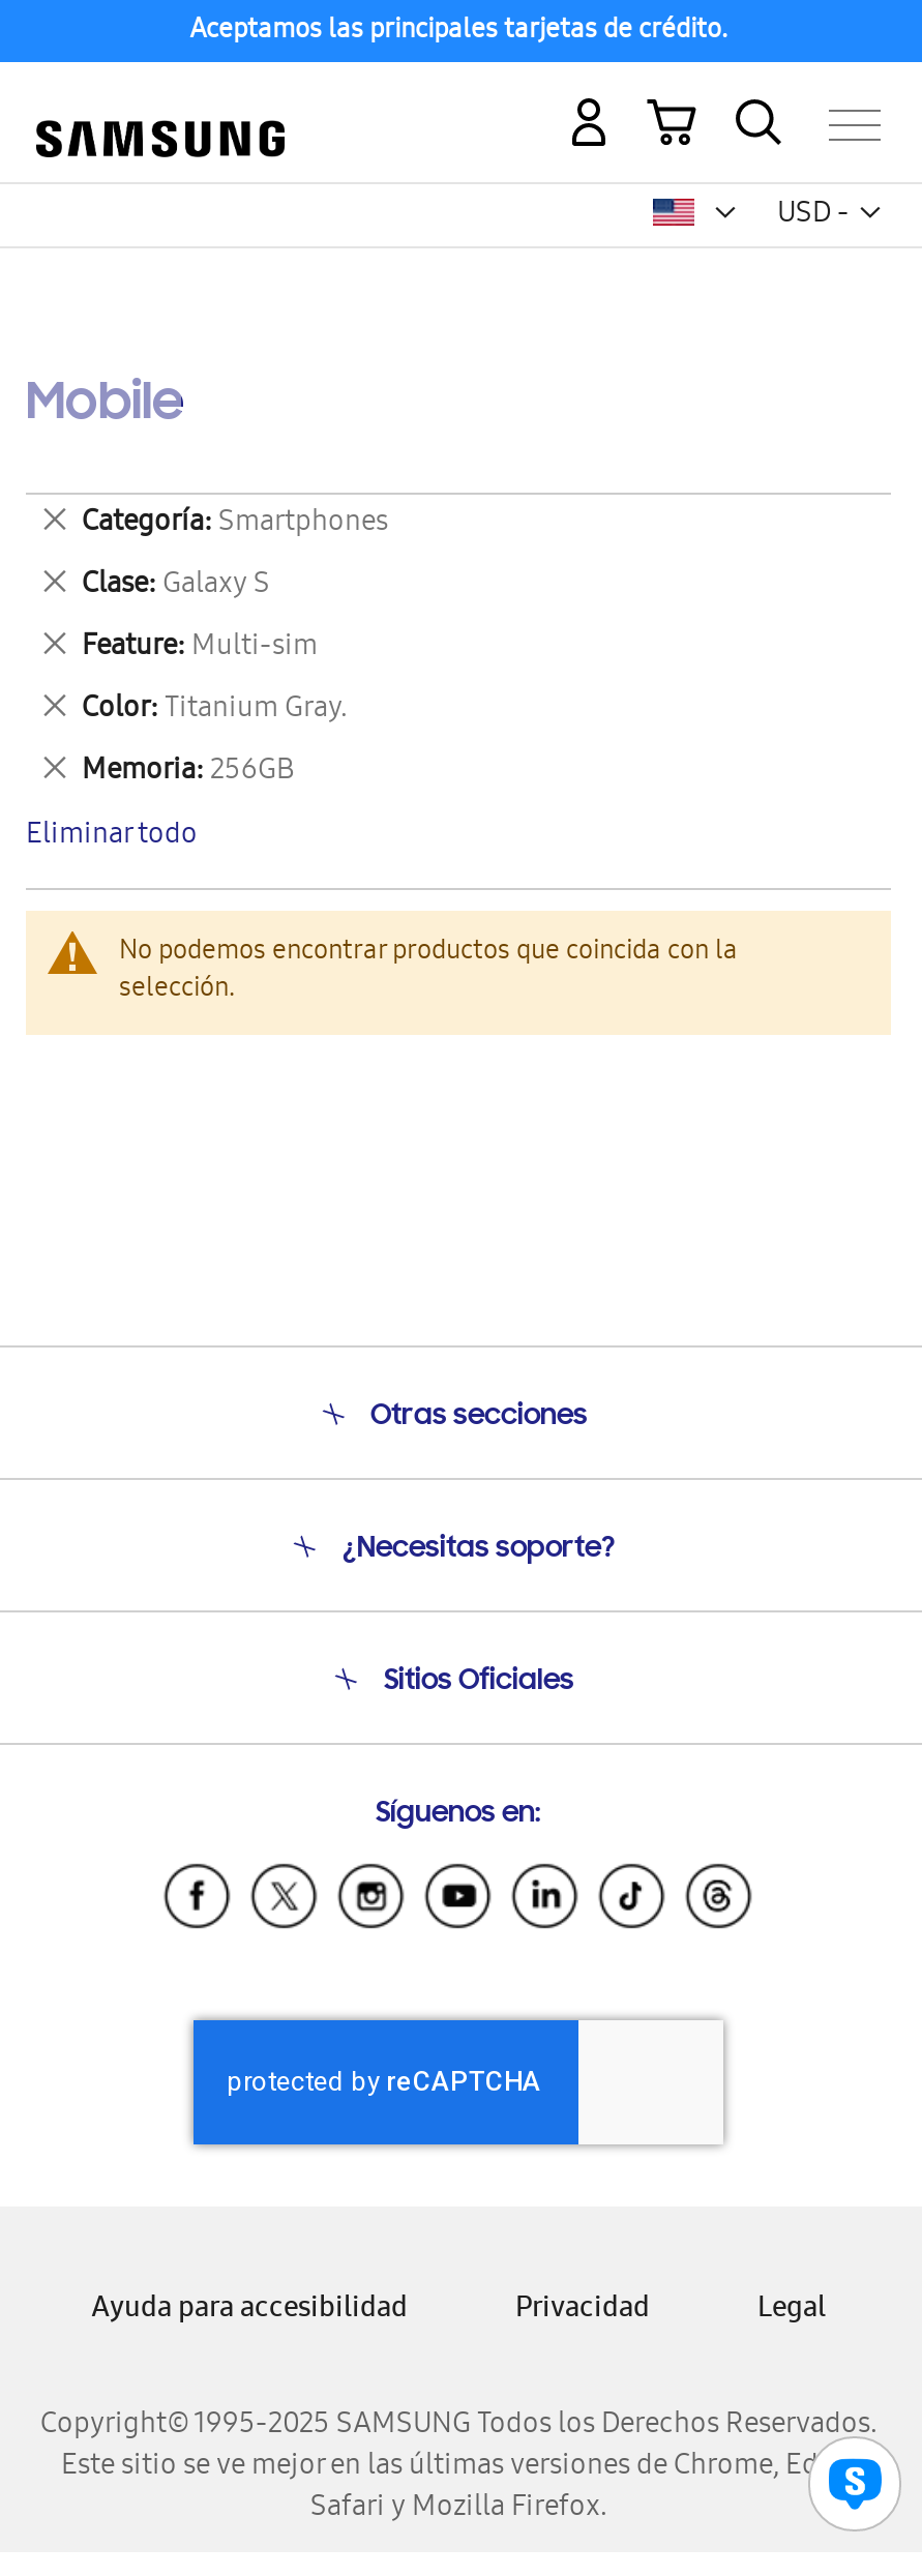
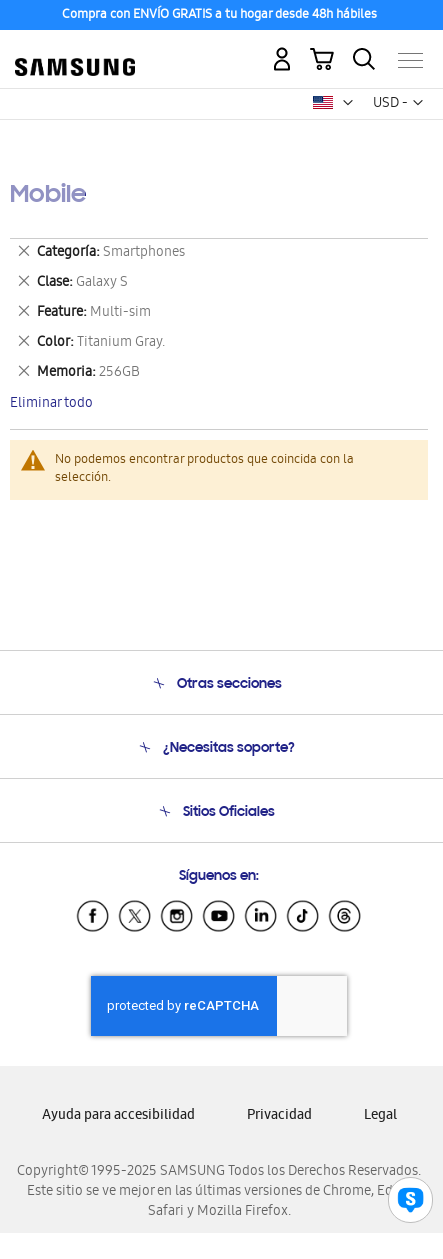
- Aceptamos las principales tarjetas de crédito.
+ Compra con ENVÍO GRATIS a tu hogar desde 48h hábiles
